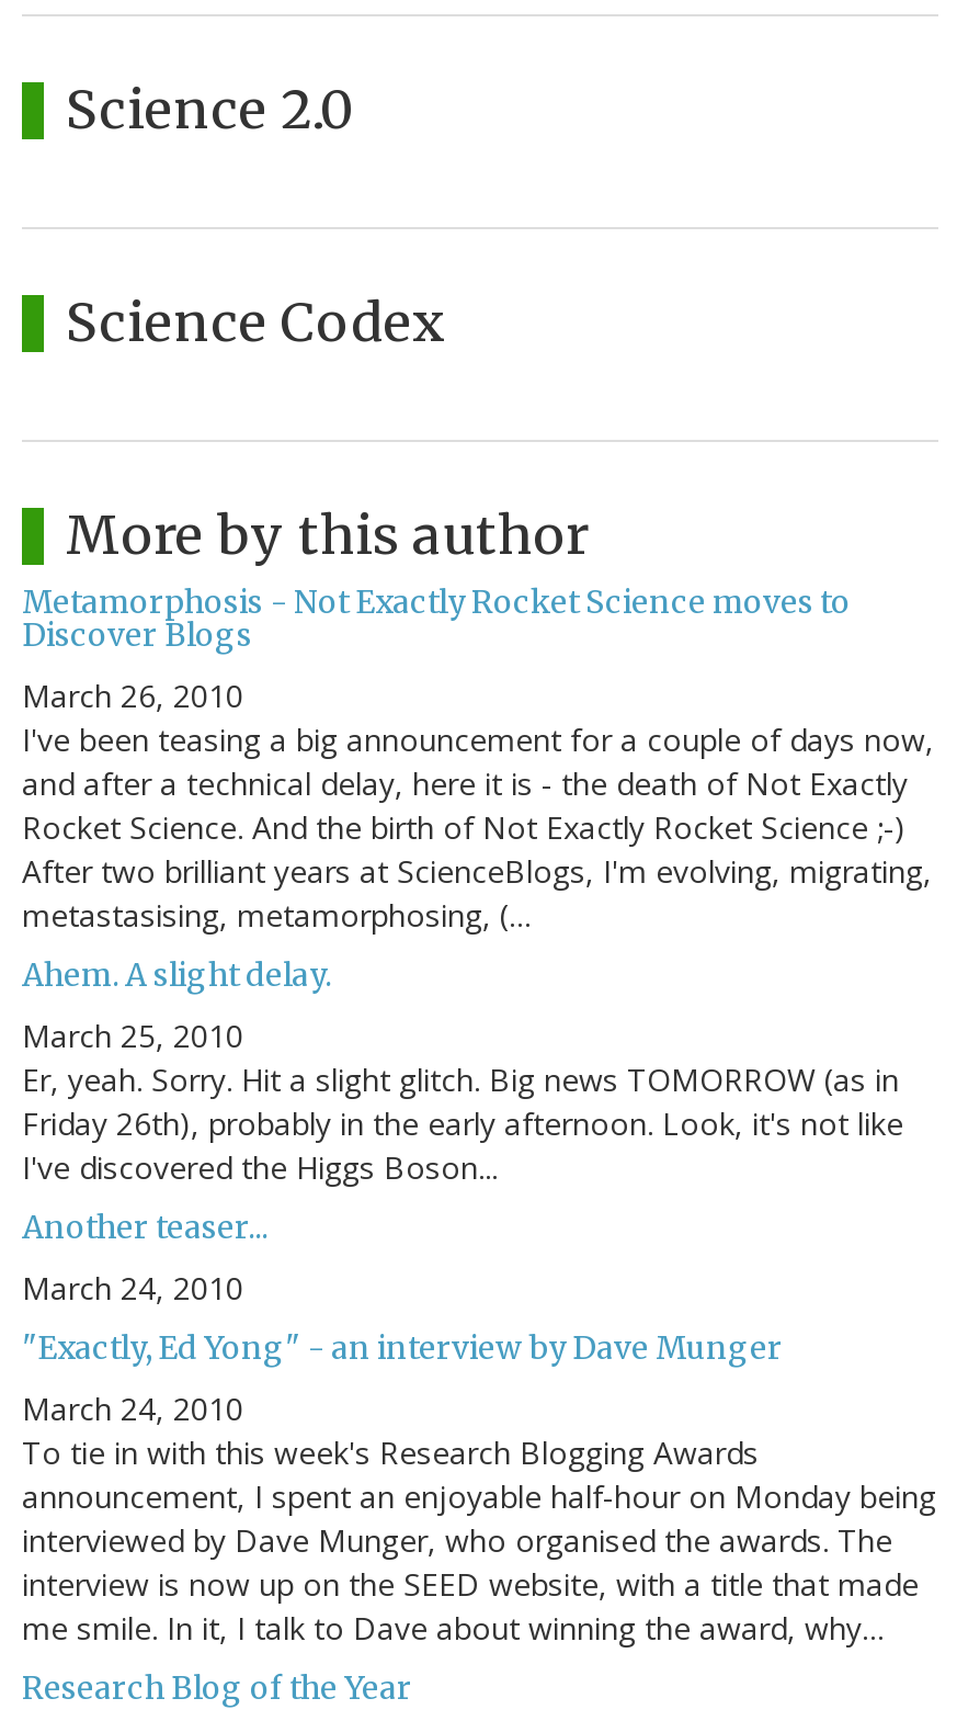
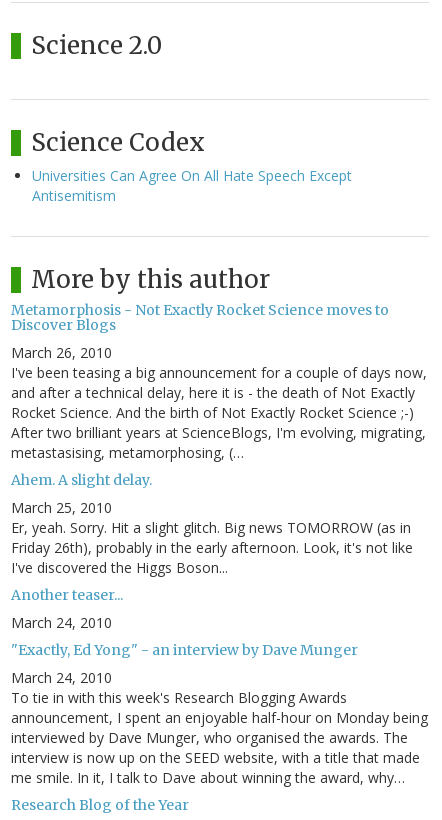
+ Universities Can Agree On All Hate Speech Except
+ Antisemitism
